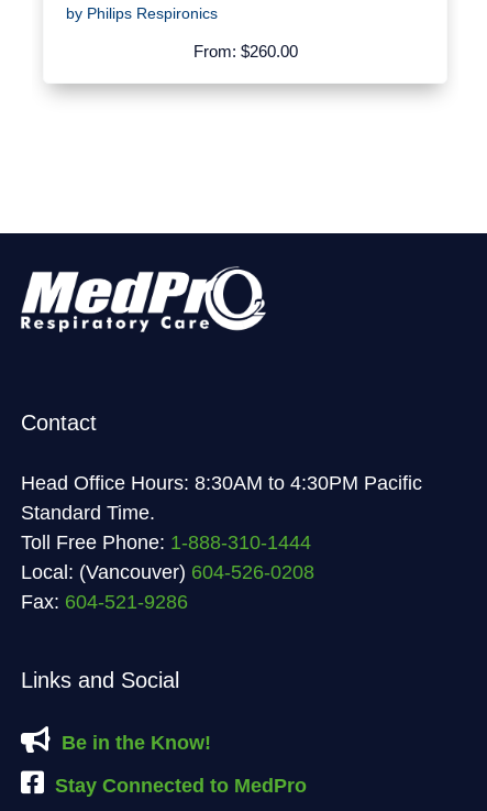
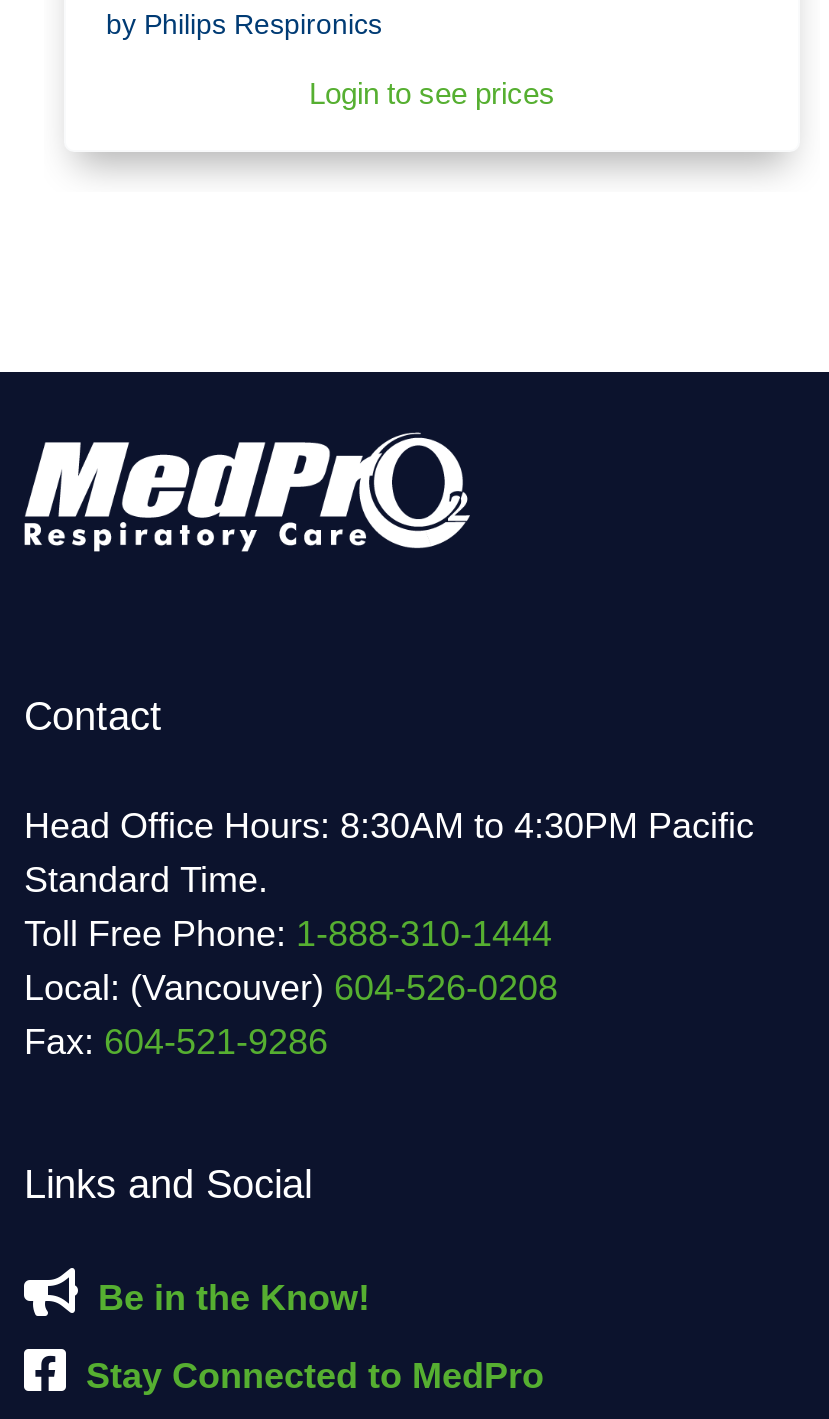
- From: $260.00
+ Login to see prices
